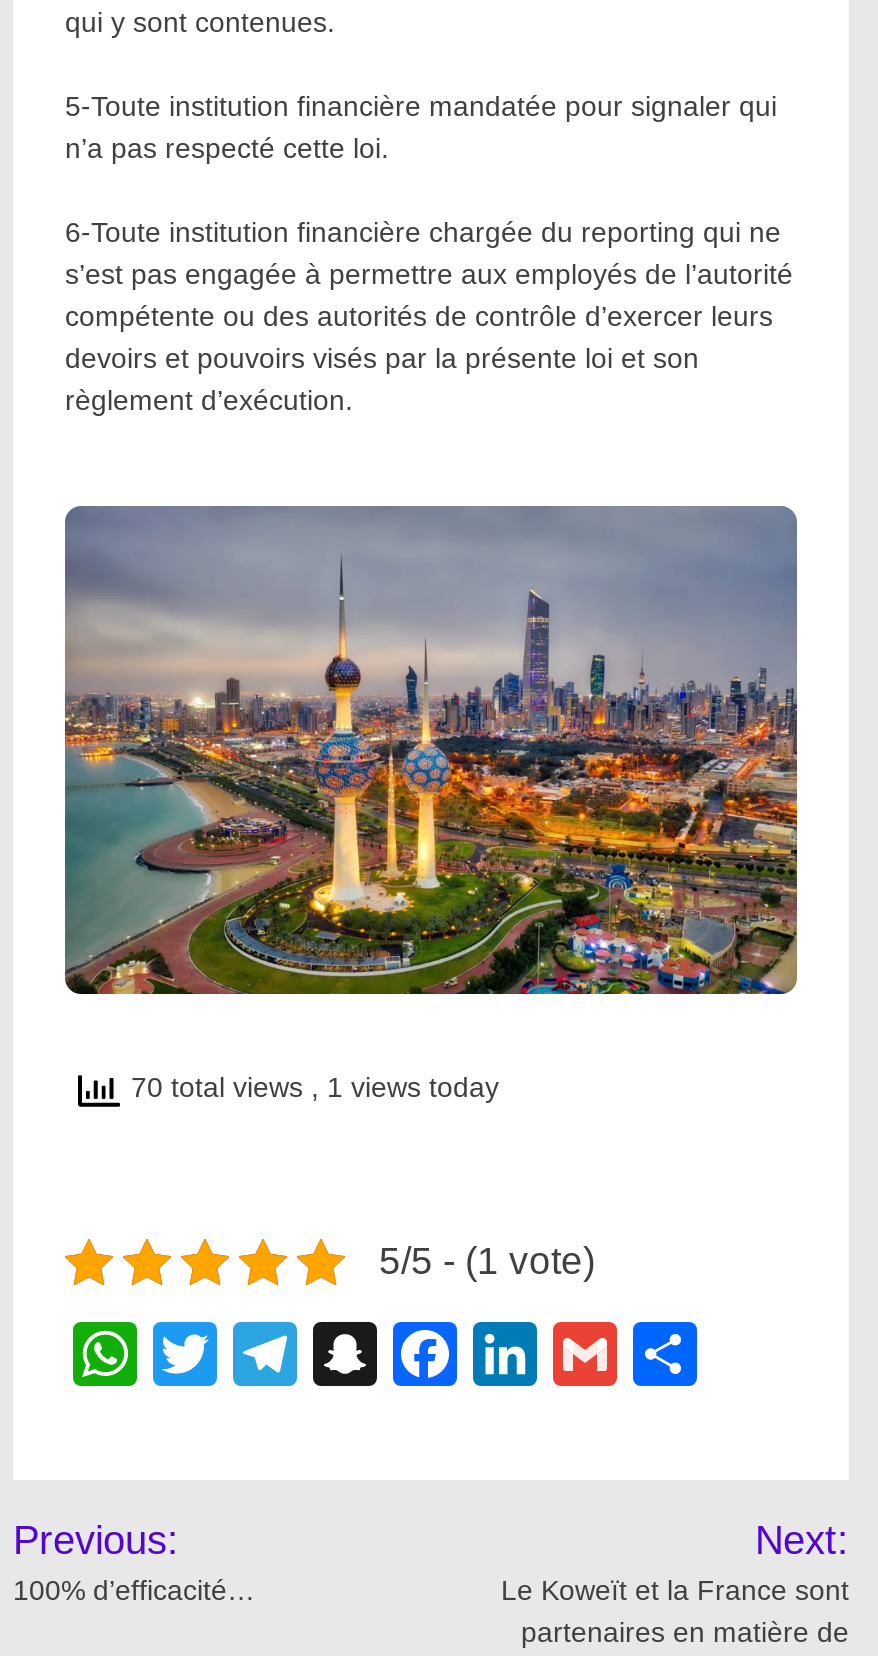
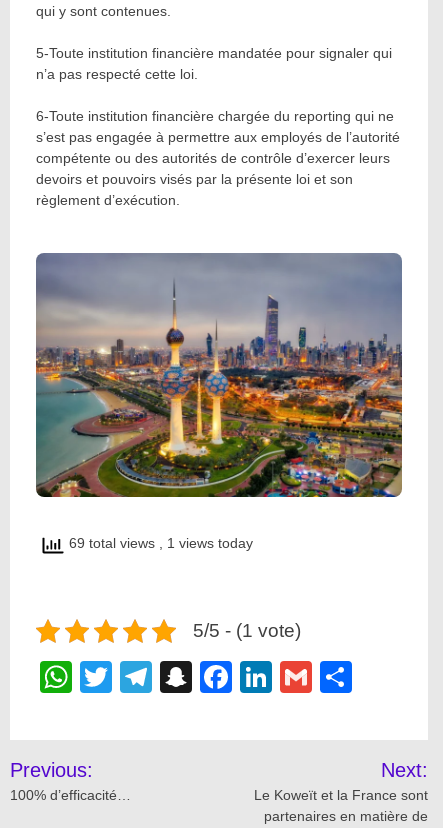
- 70 total views, 1 views today
+ 69 total views, 1 views today
